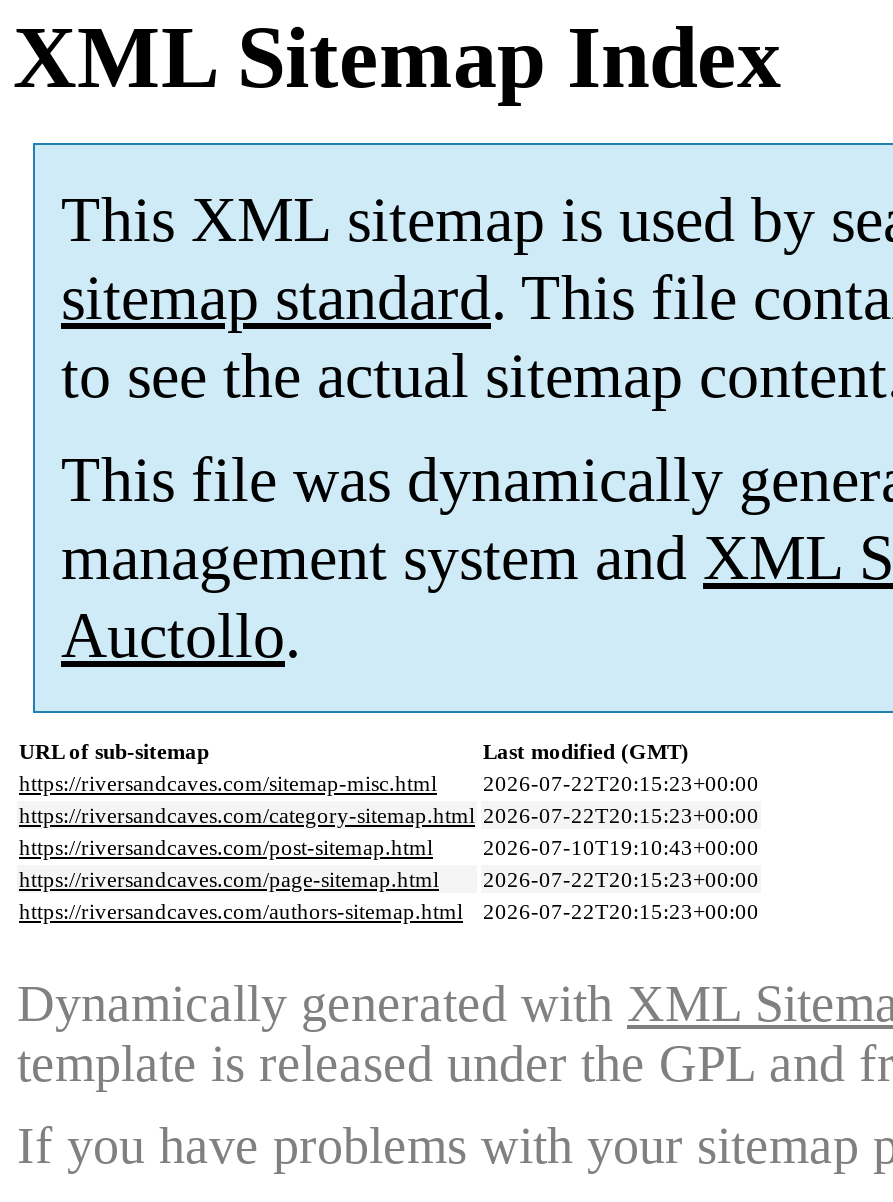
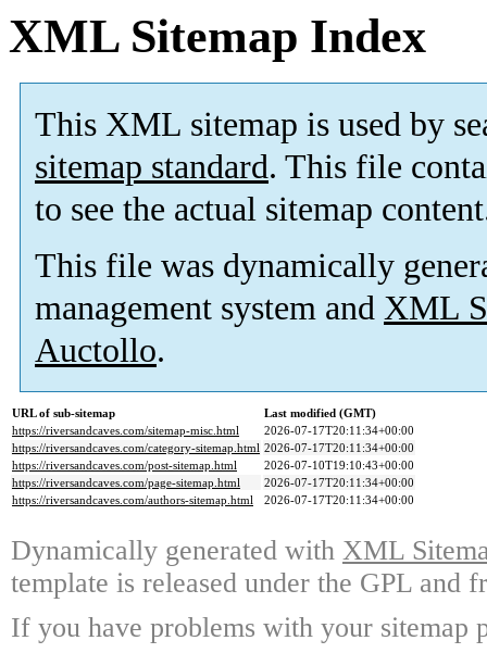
- 2026-07-22T20:15:23+00:00
- https://riversandcaves.com/category-sitemap.html 2026-07-22T20:15:23+00:00
+ 2026-07-17T20:11:34+00:00
+ https://riversandcaves.com/category-sitemap.html 2026-07-17T20:11:34+00:00

- https://riversandcaves.com/page-sitemap.html 2026-07-22T20:15:23+00:00
+ https://riversandcaves.com/page-sitemap.html 2026-07-17T20:11:34+00:00

- https://riversandcaves.com/authors-sitemap.html 2026-07-22T20:15:23+00:00
+ https://riversandcaves.com/authors-sitemap.html 2026-07-17T20:11:34+00:00
